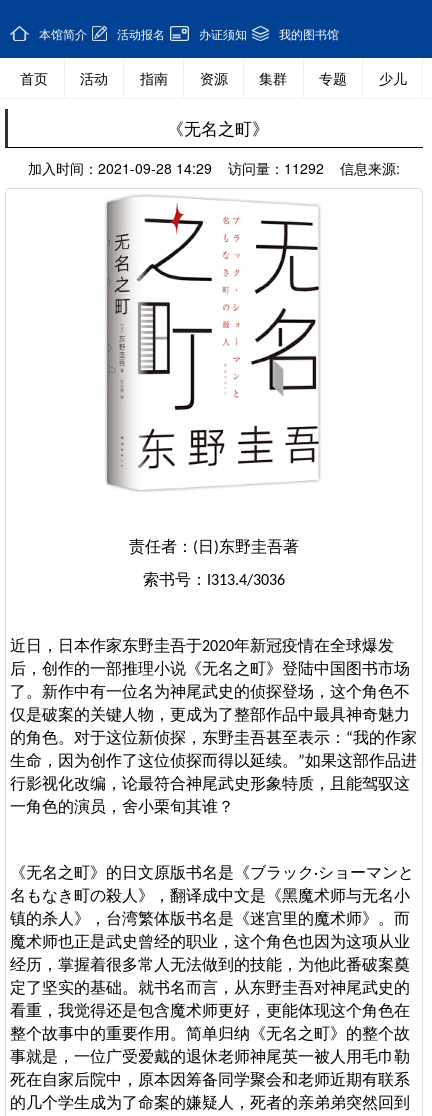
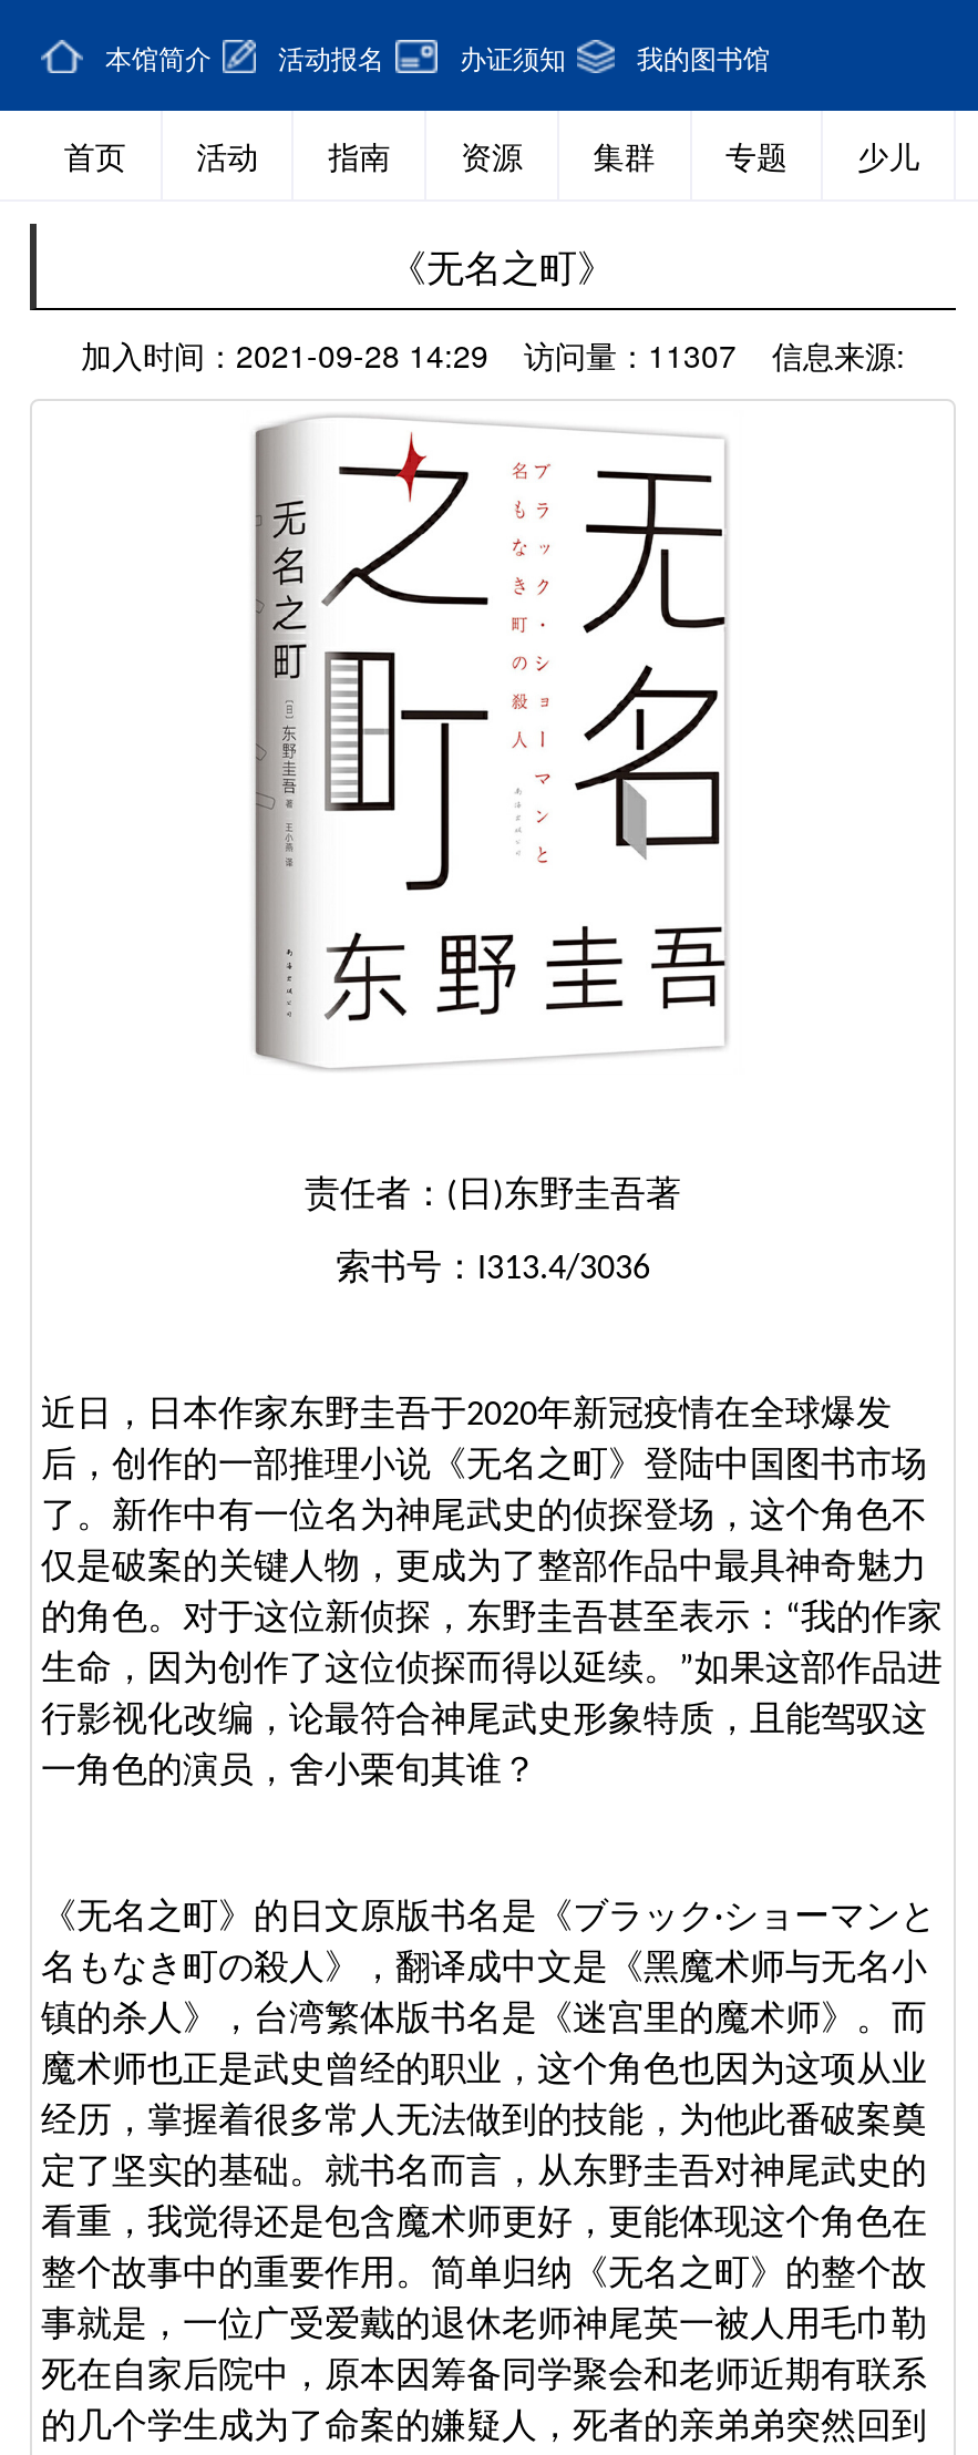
- 加入时间：2021-09-28 14:29 访问量：11292 信息来源:
+ 加入时间：2021-09-28 14:29 访问量：11307 信息来源:
